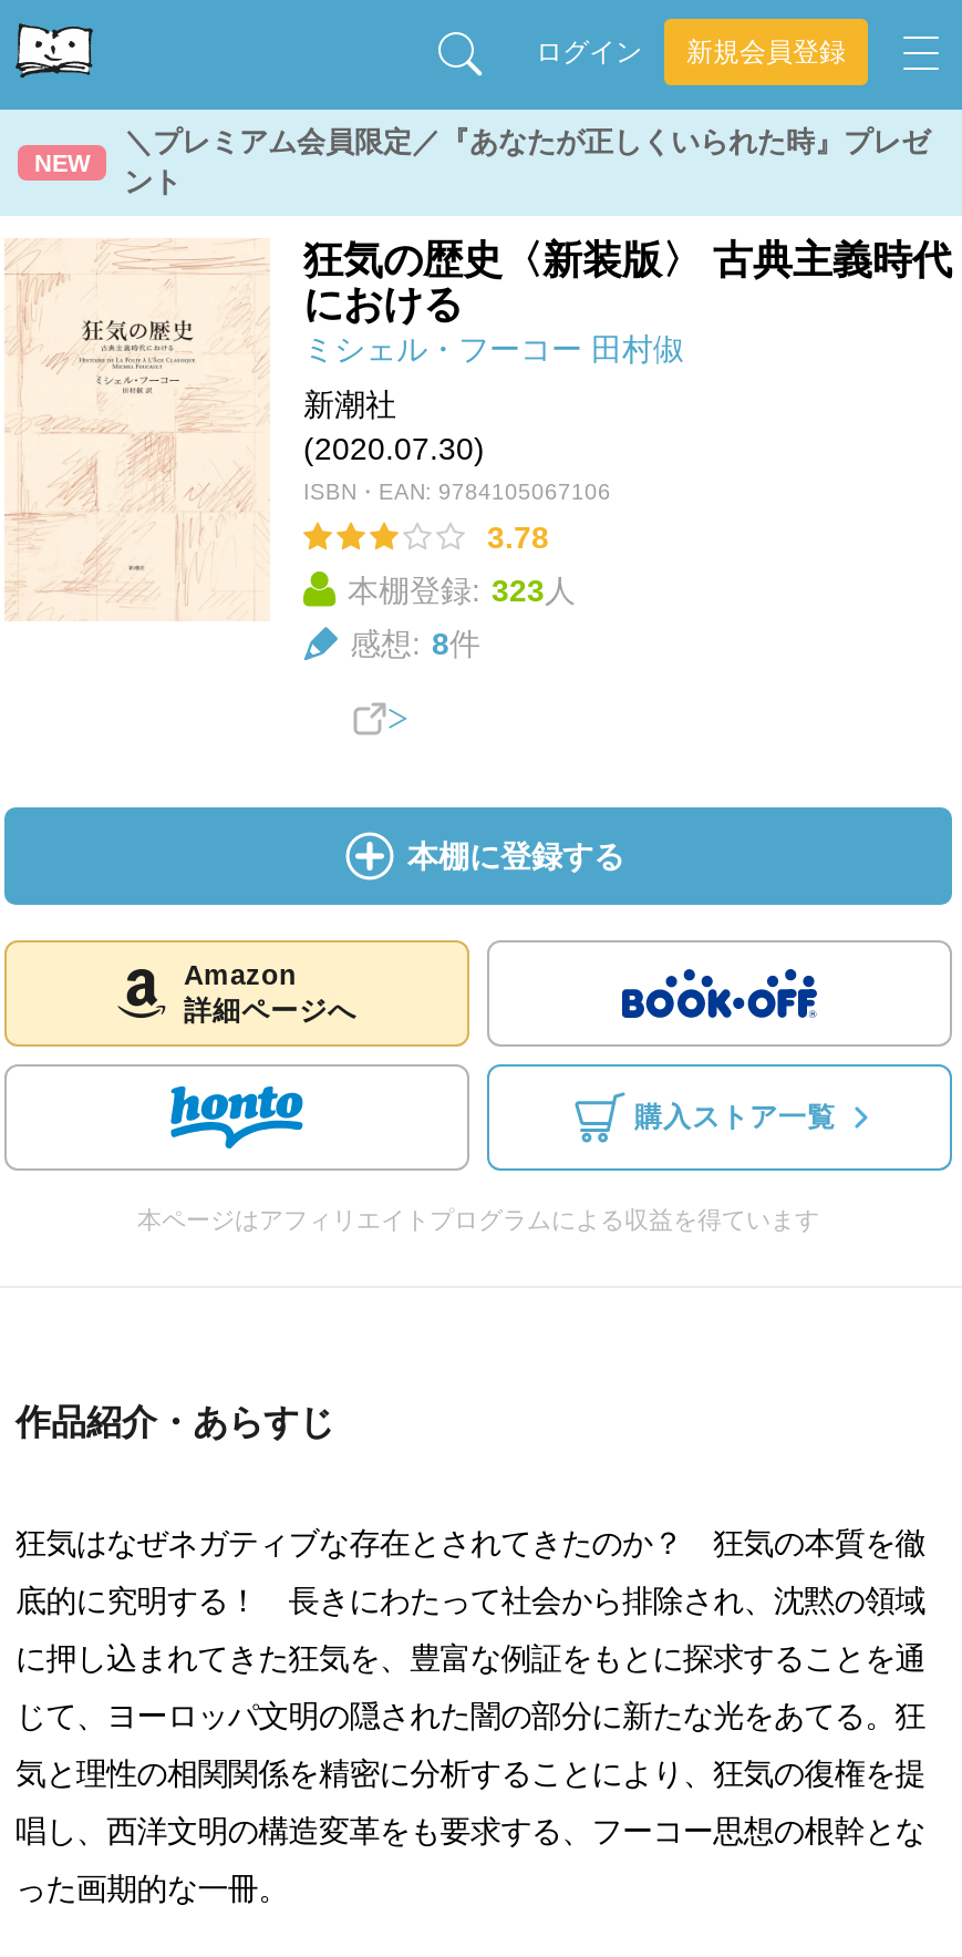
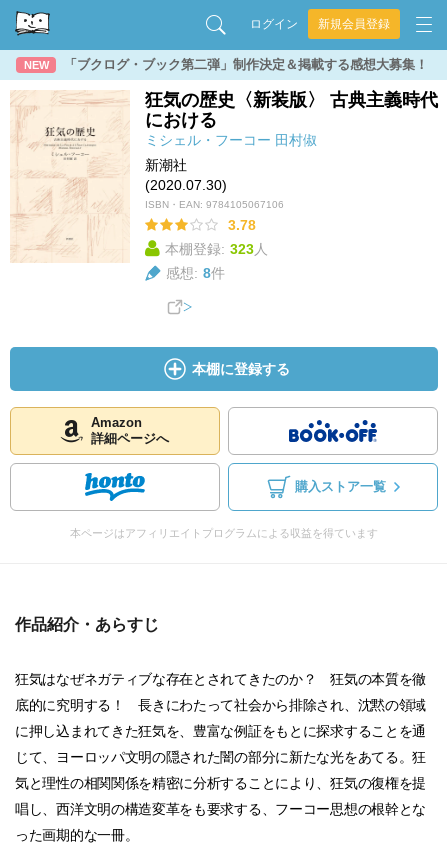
- ＼プレミアム会員限定／『あなたが正しくいられた時』プレゼ
- ント
+ 「ブクログ・ブック第二弾」制作決定＆掲載する感想大募集！
